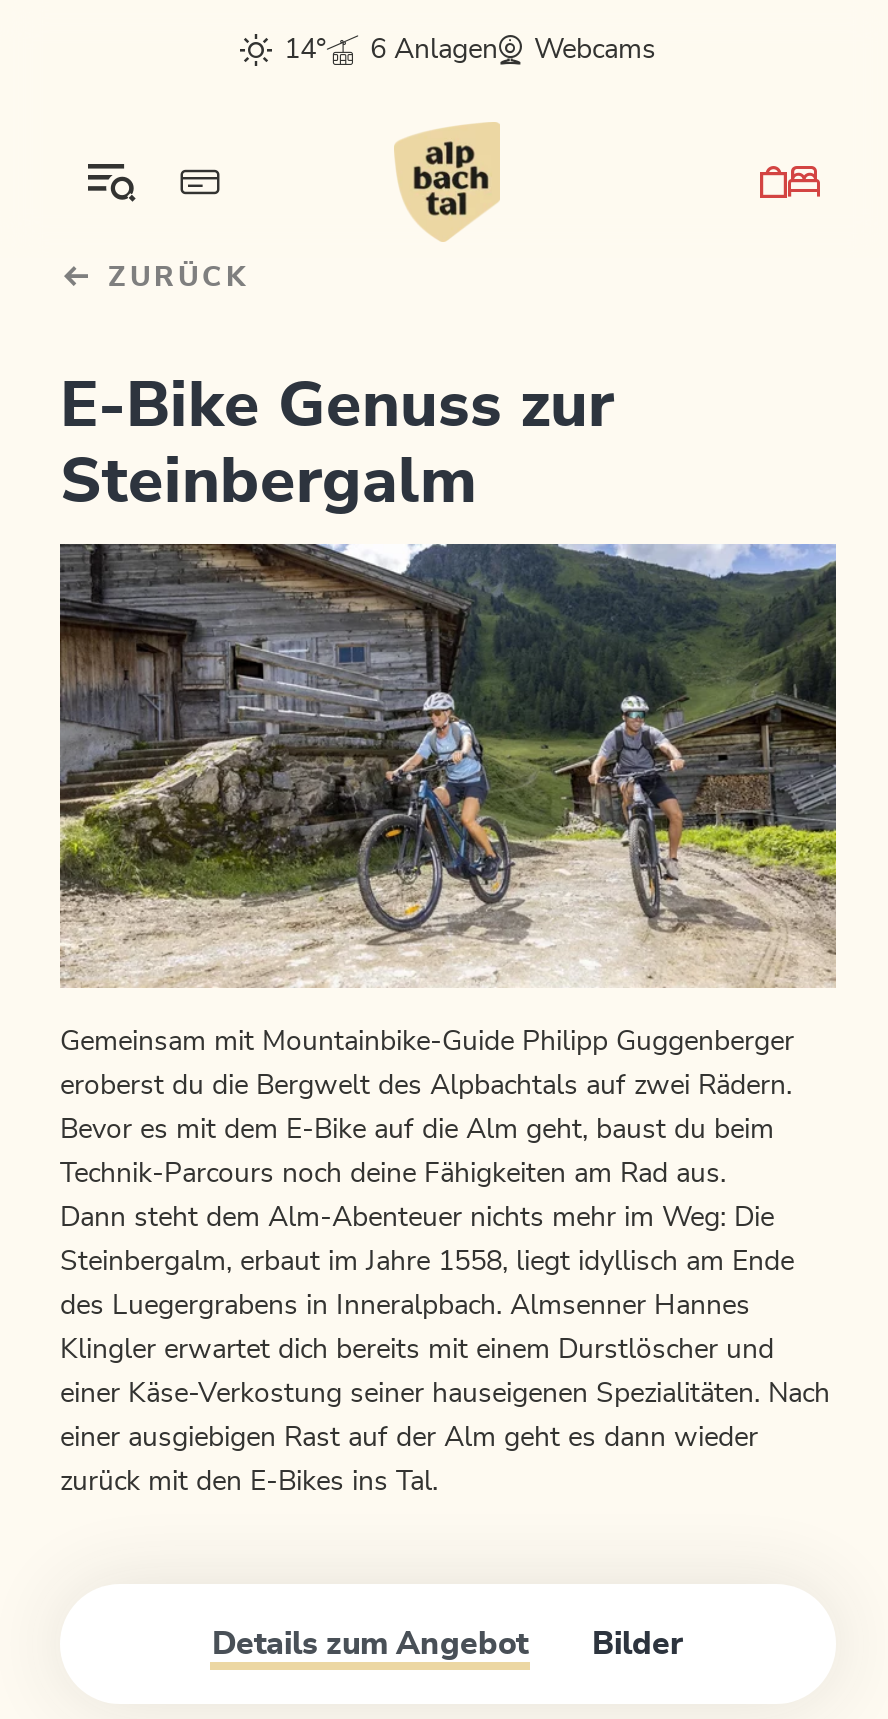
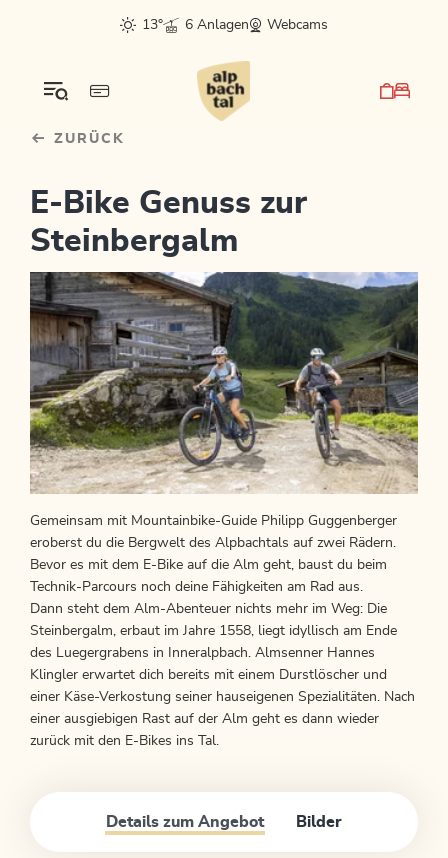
- 14° 6 Anlagen Webcams
+ 13° 6 Anlagen Webcams
